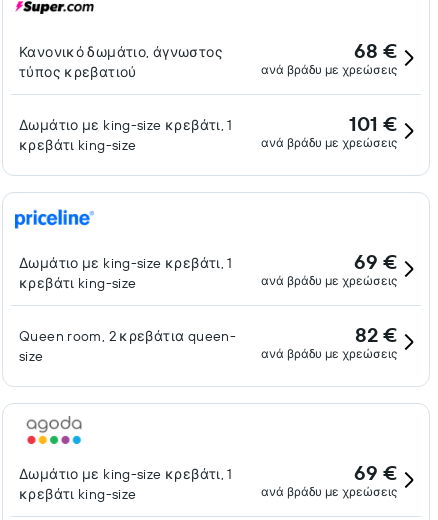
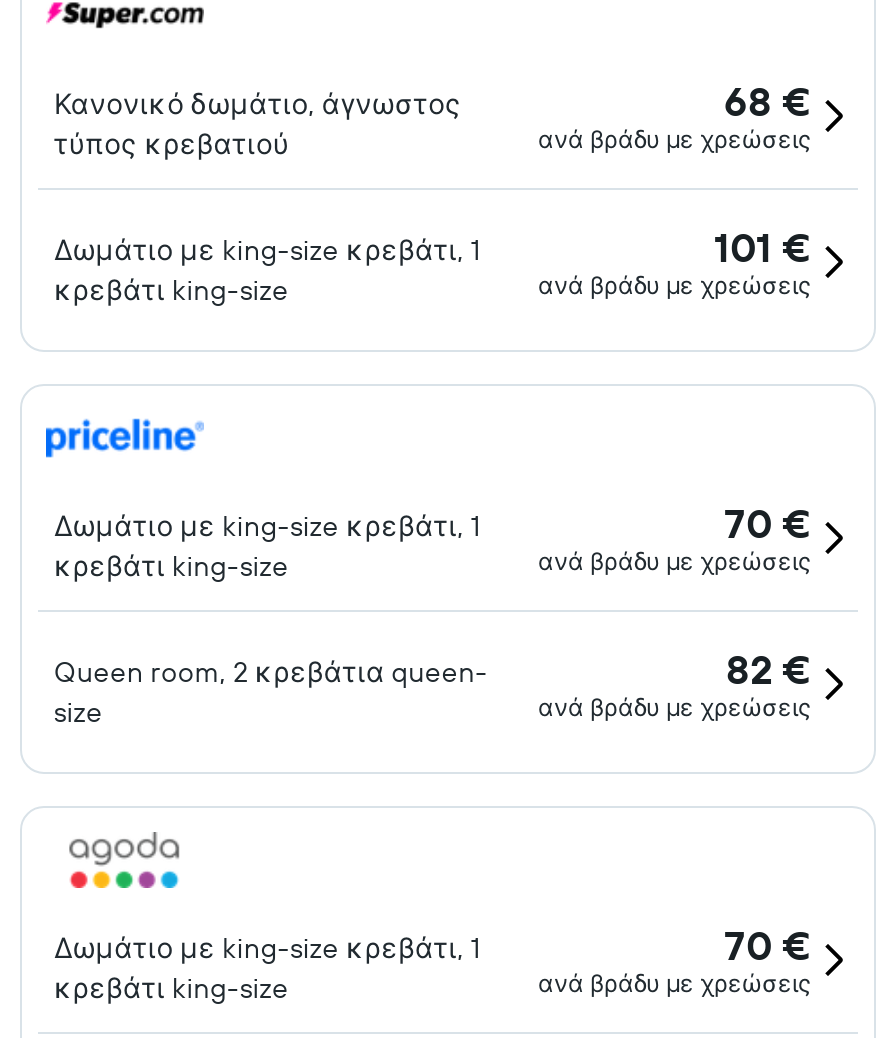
- 69 €
+ 70 €

- 69 €
+ 70 €
